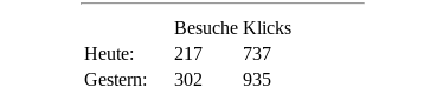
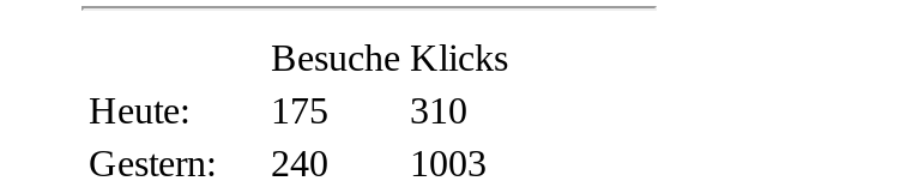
- 217
+ 175

- 737
+ 310

- 302
+ 240

- 935
+ 1003
